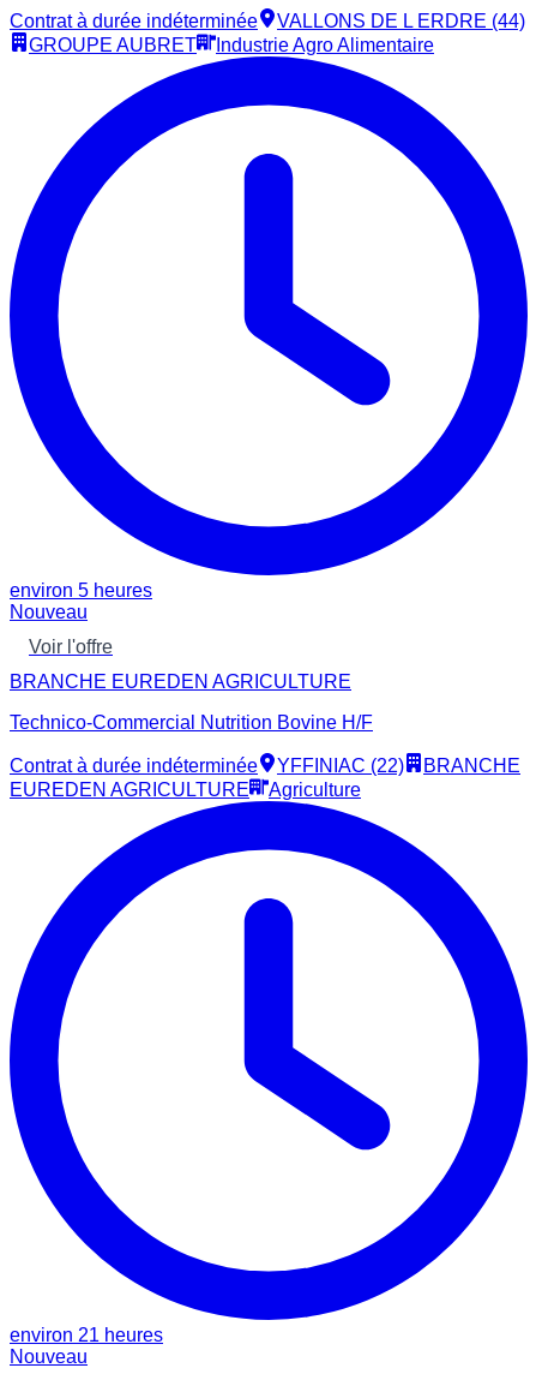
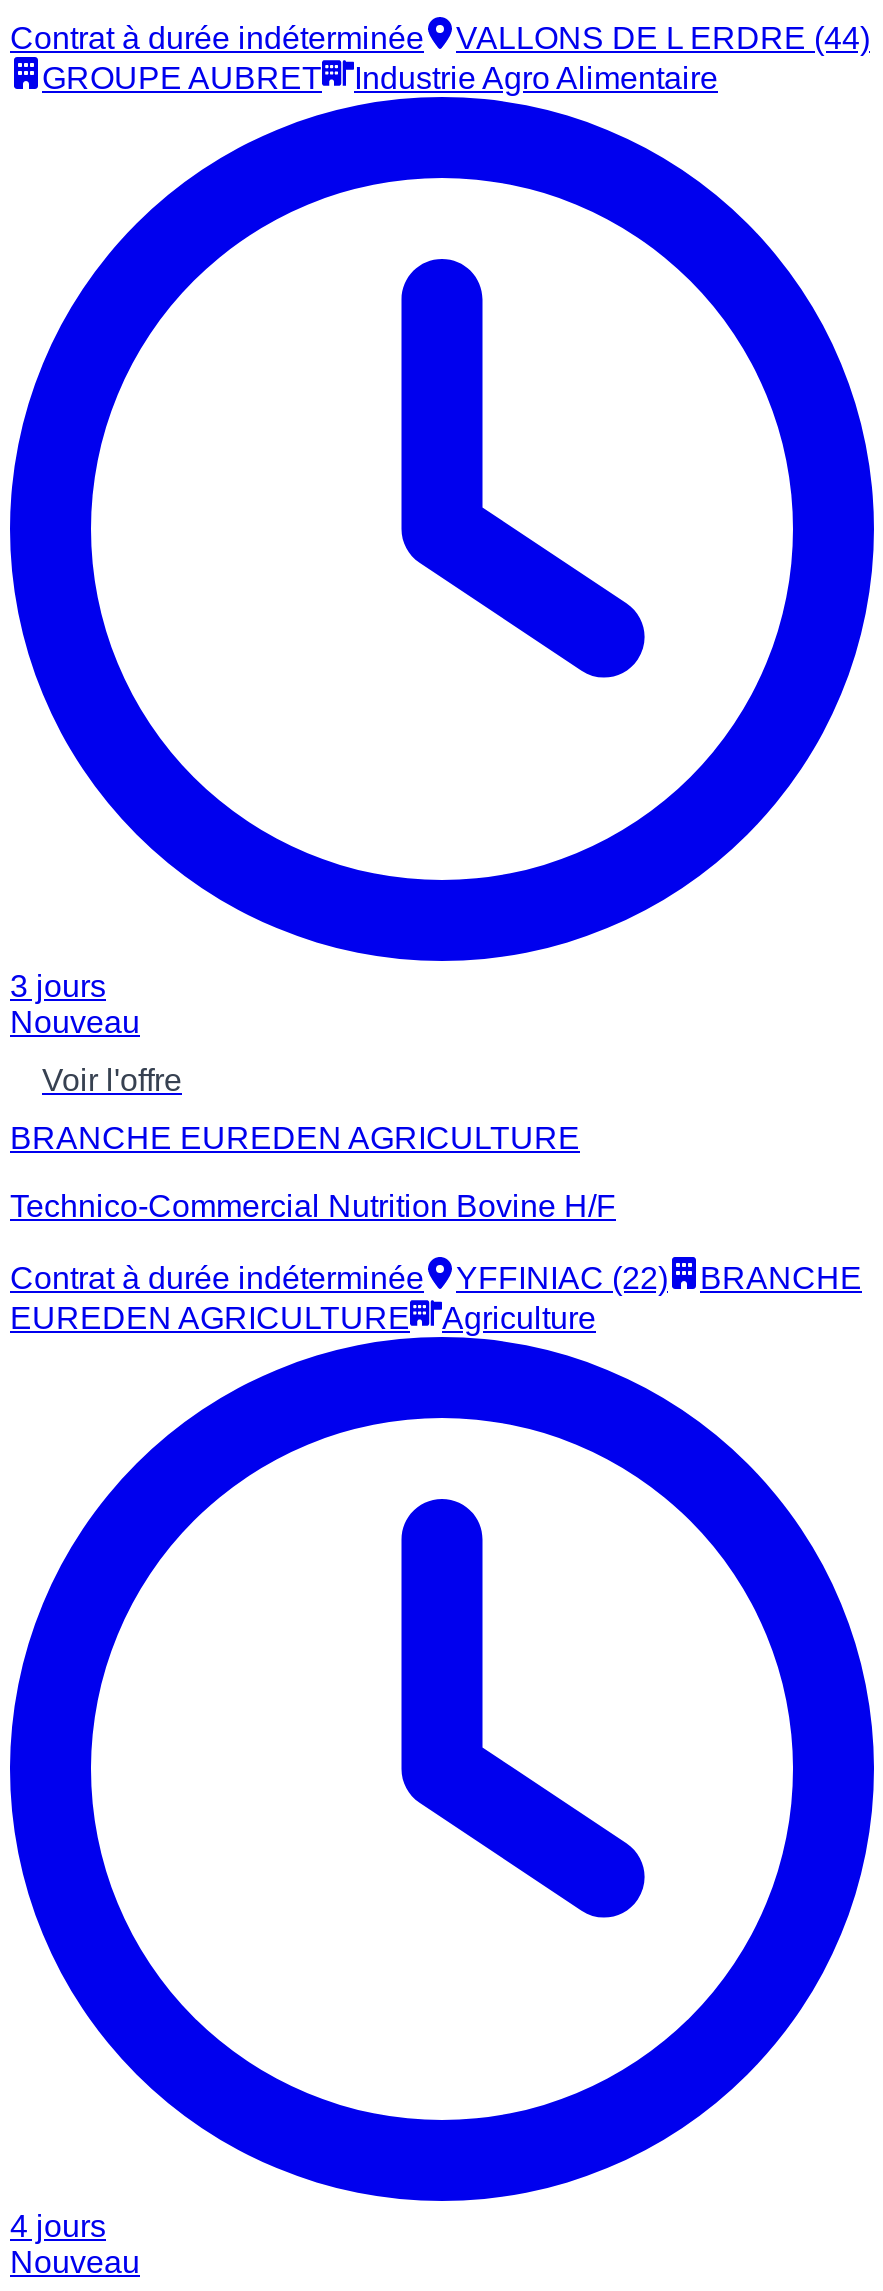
- environ 5 heures
+ 3 jours

- environ 21 heures
+ 4 jours
